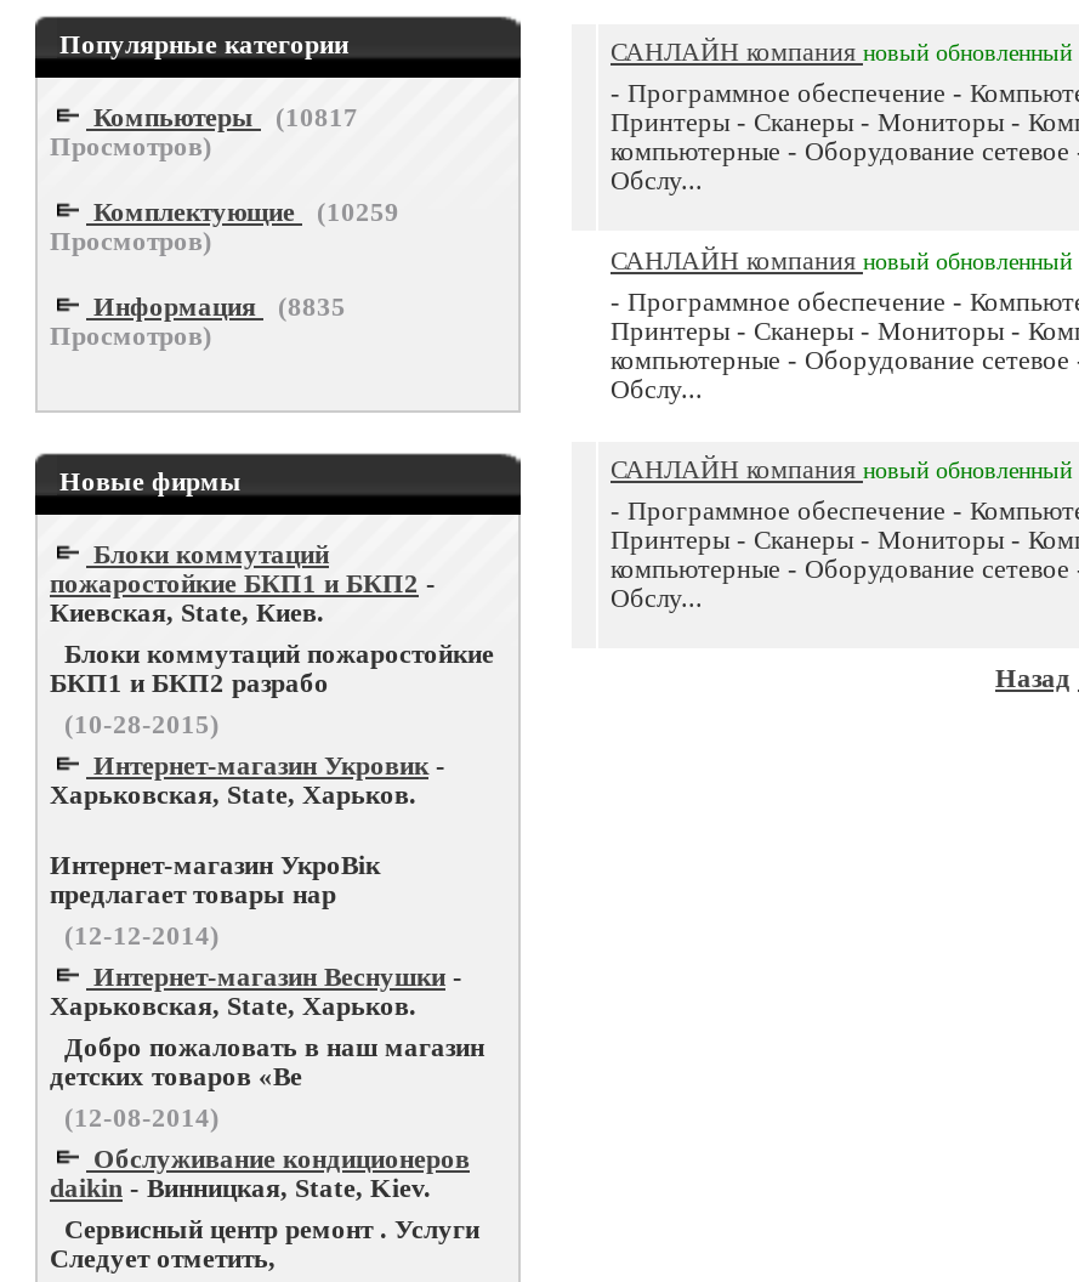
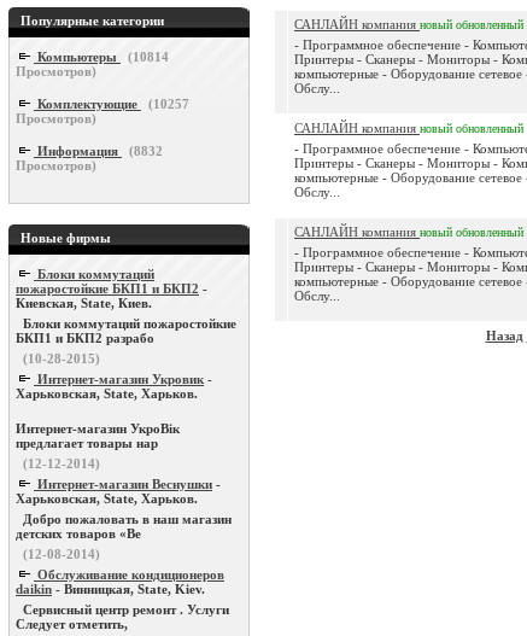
- Компьютеры (10817
+ Компьютеры (10814

- Комплектующие (10259
+ Комплектующие (10257

- Информация (8835
+ Информация (8832
